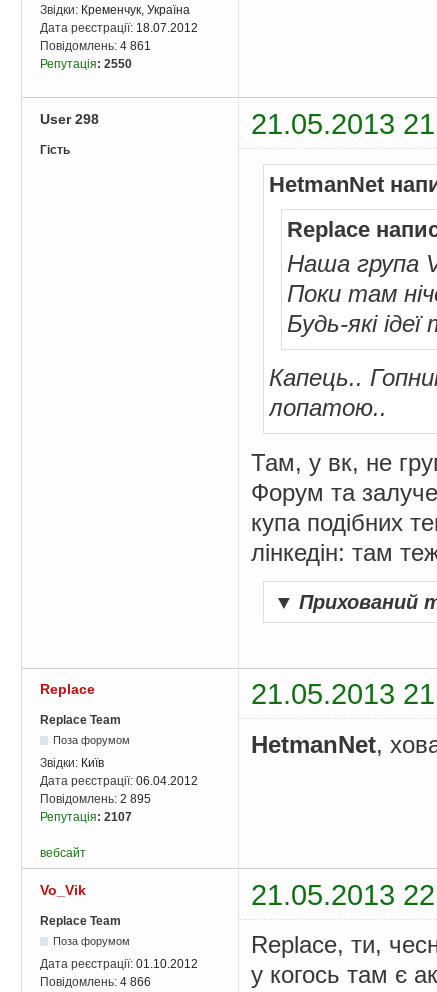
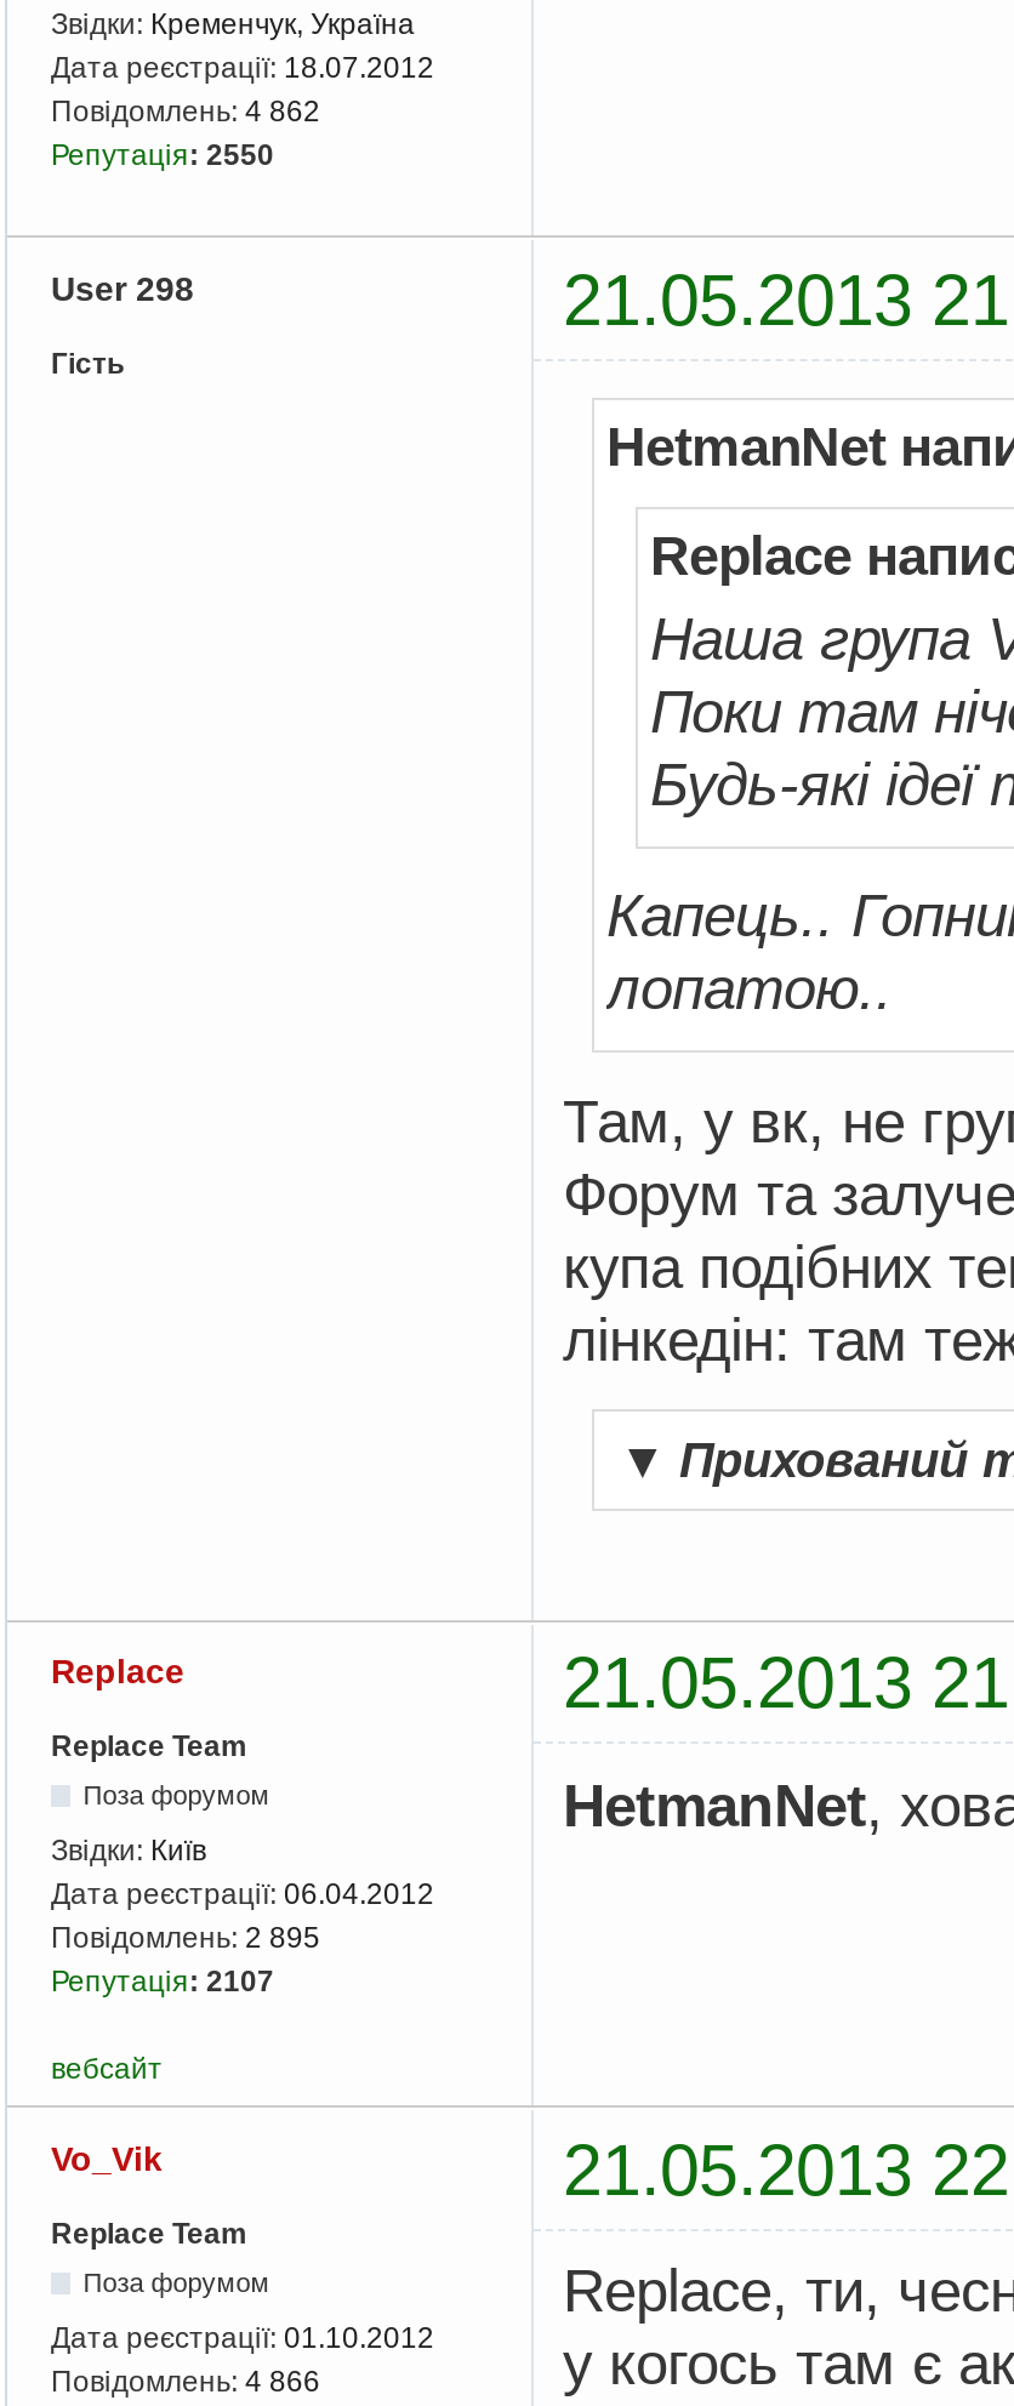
- Повідомлень: 4 861
+ Повідомлень: 4 862
